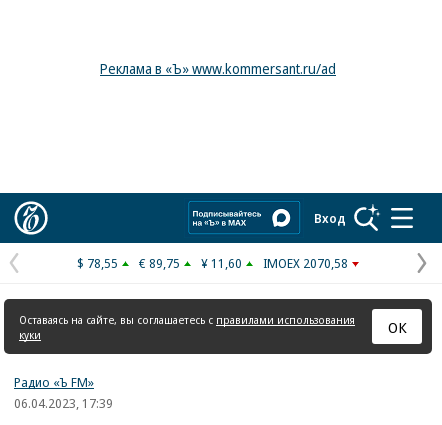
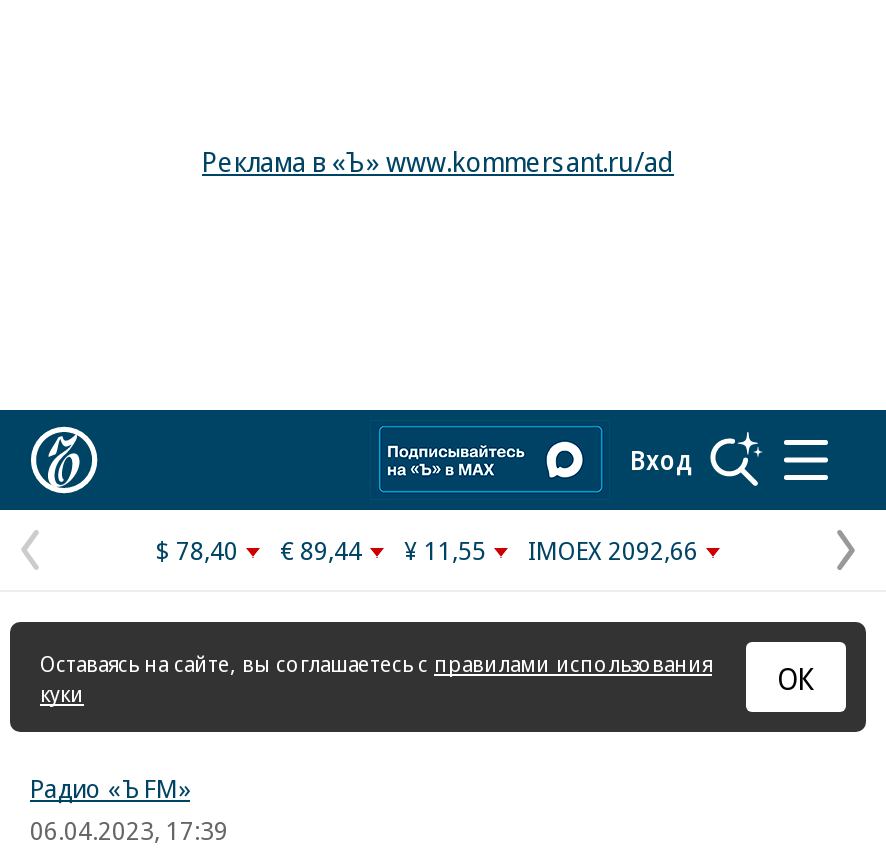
- $ 78,55
+ $ 78,40

- € 89,75
+ € 89,44

- ¥ 11,60
+ ¥ 11,55

- IMOEX 2070,58
+ IMOEX 2092,66
